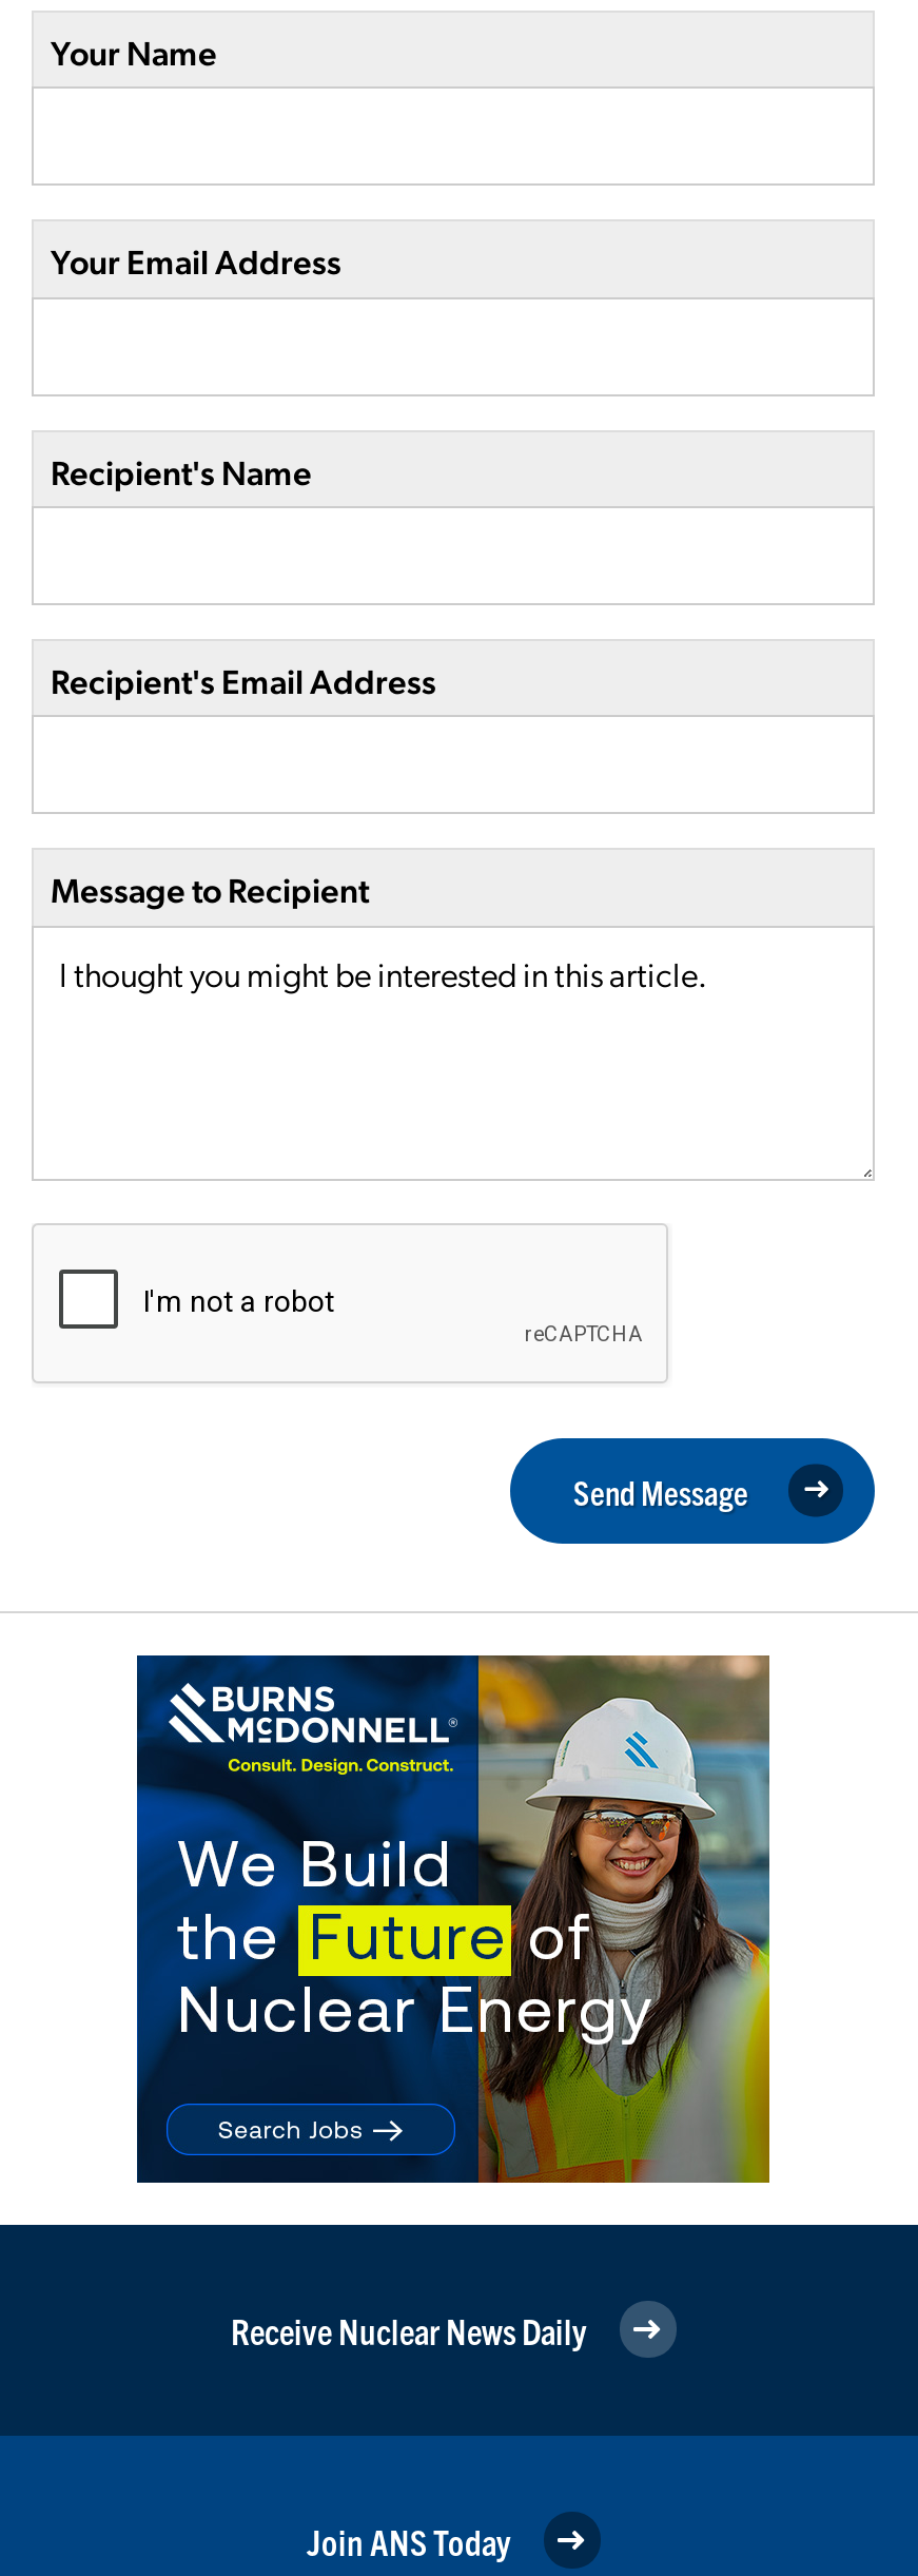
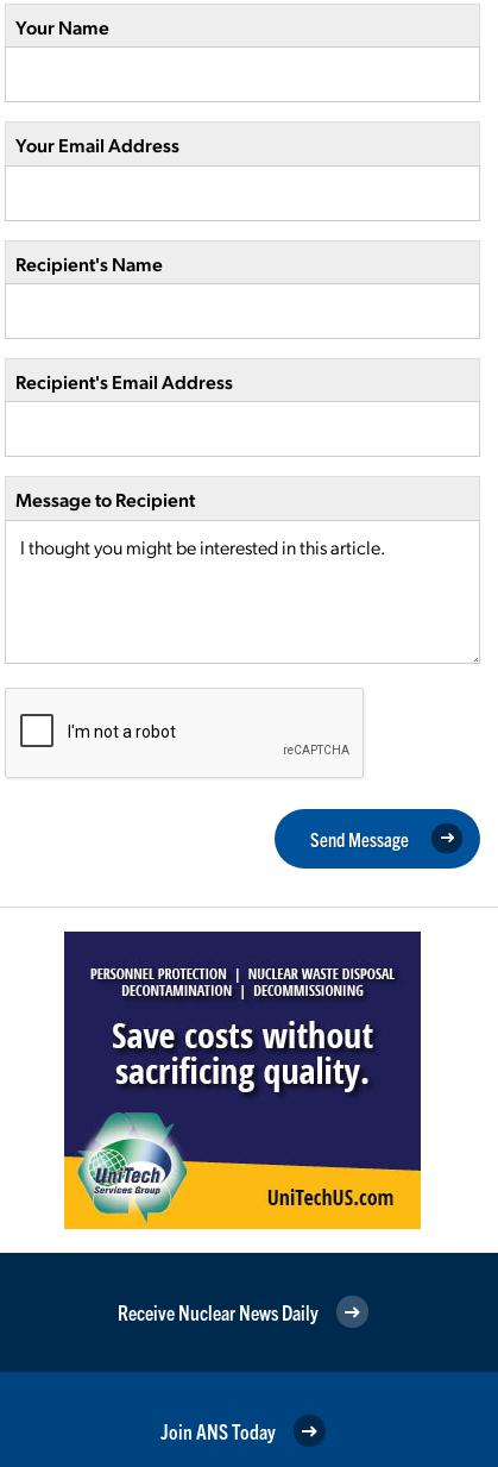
- [image]
+ [image]
